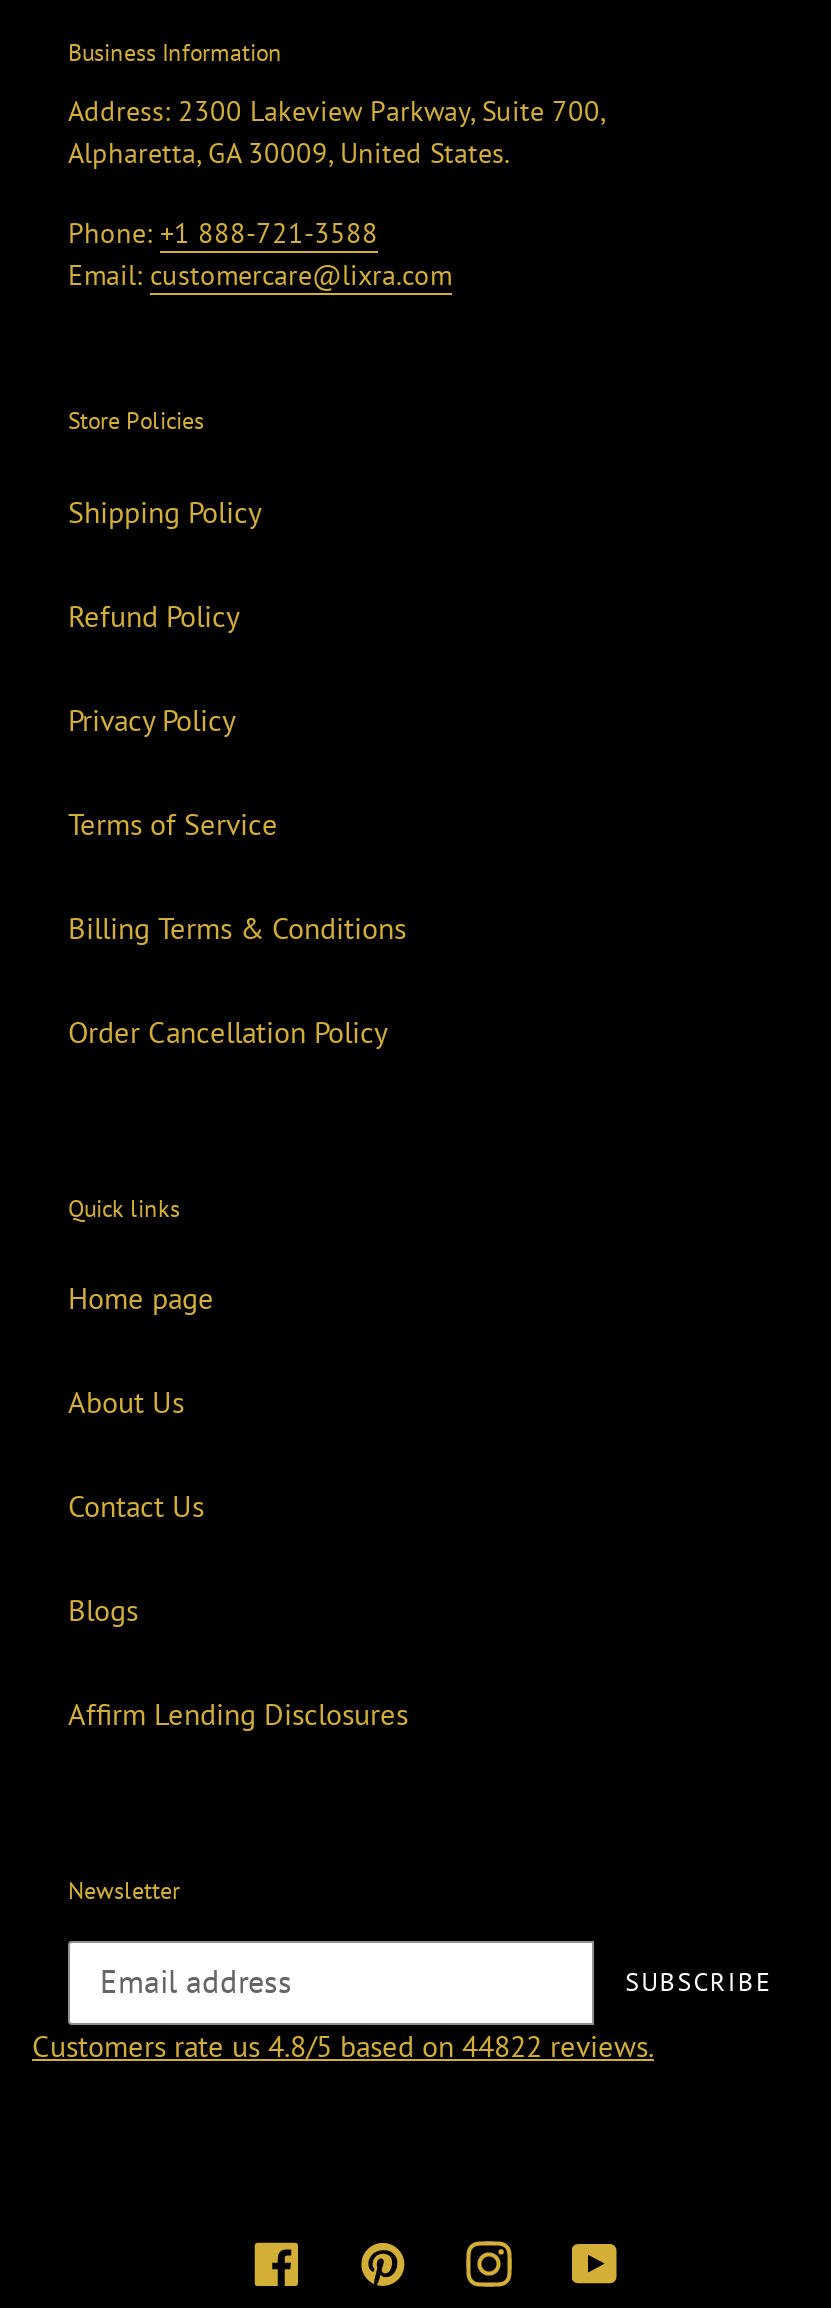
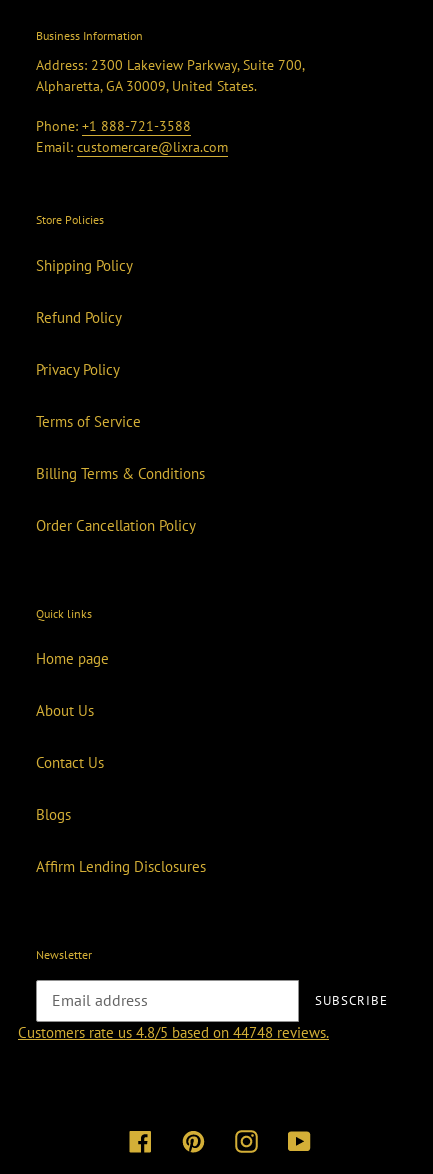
- Customers rate us 4.8/5 based on 44822 reviews.
+ Customers rate us 4.8/5 based on 44748 reviews.
